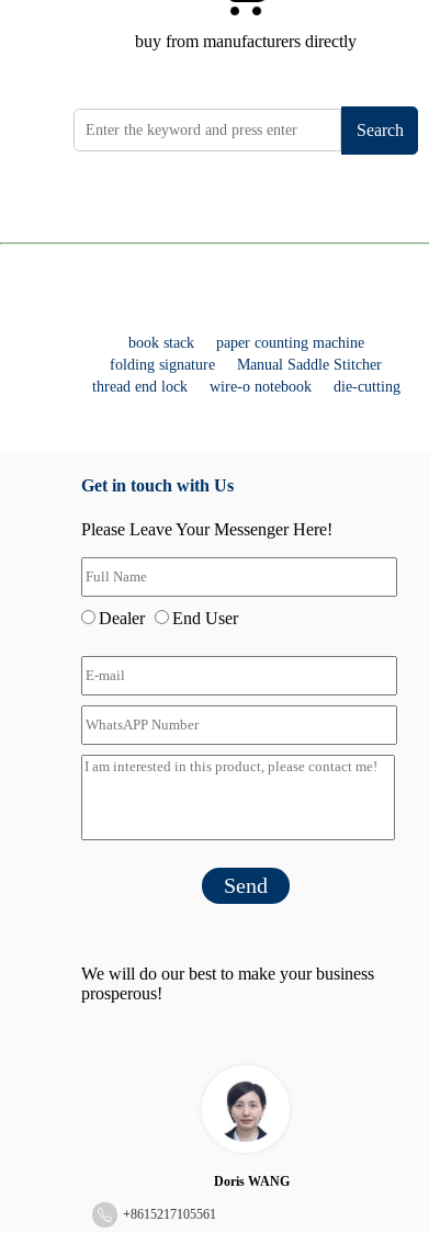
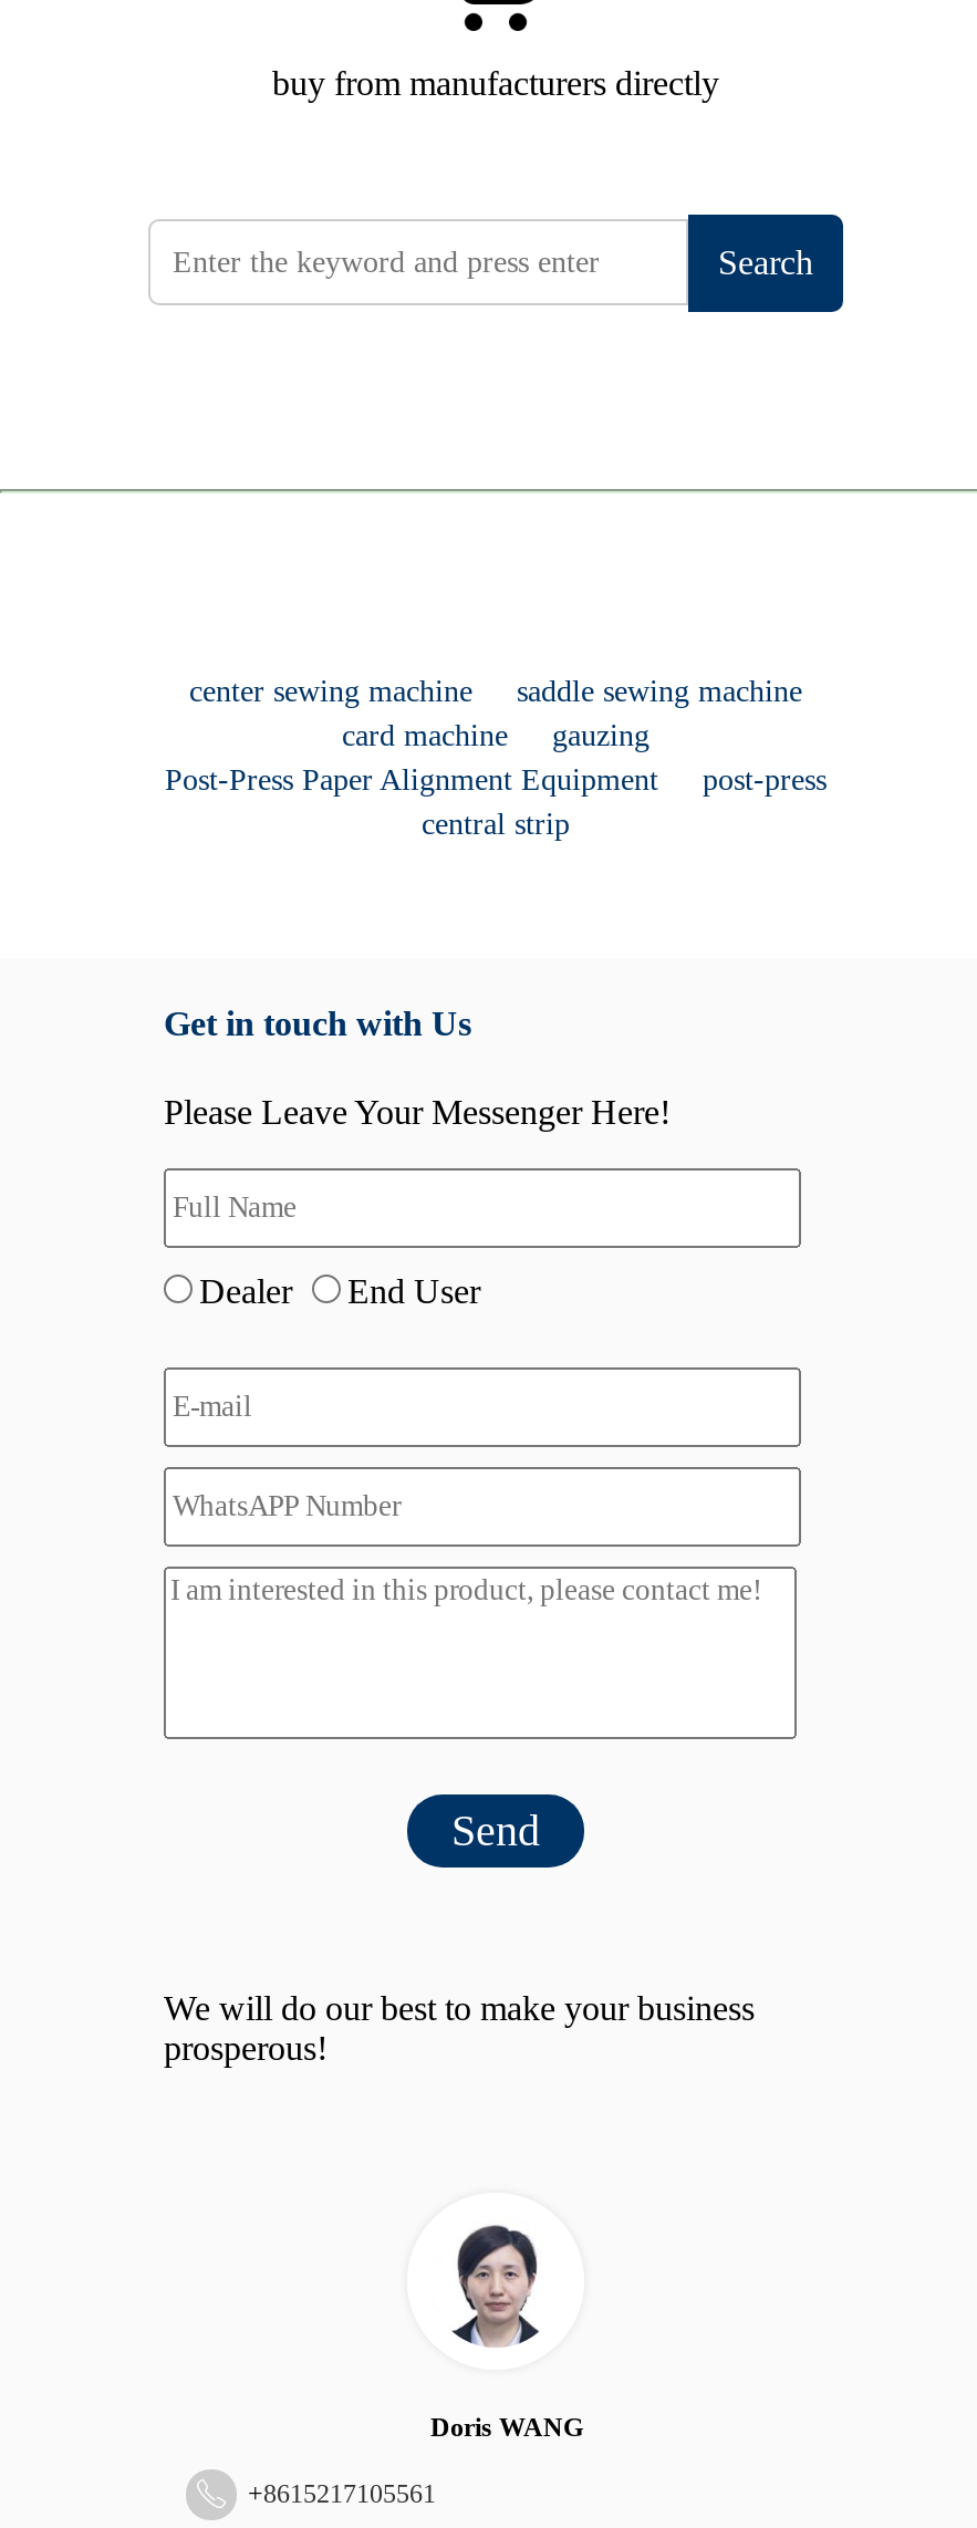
- book stack
- paper counting machine
- folding signature
- Manual Saddle Stitcher
- thread end lock
- wire-o notebook
- die-cutting
+ center sewing machine
+ saddle sewing machine
+ card machine
+ gauzing
+ Post-Press Paper Alignment Equipment
+ post-press
+ central strip
